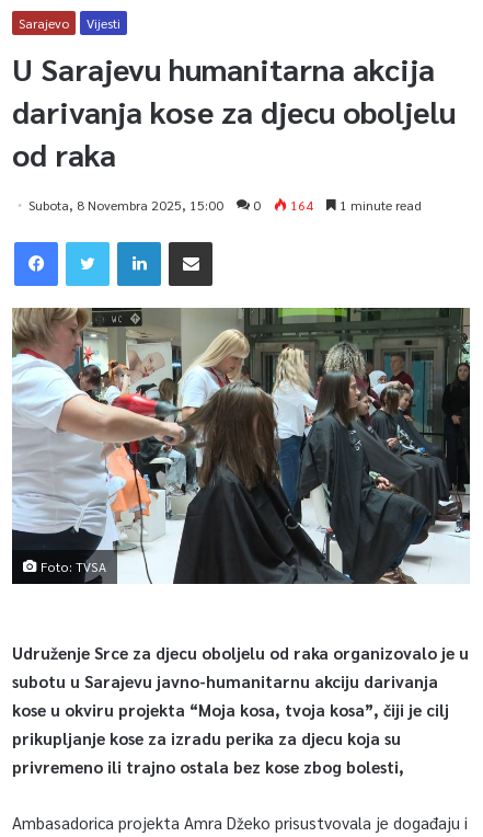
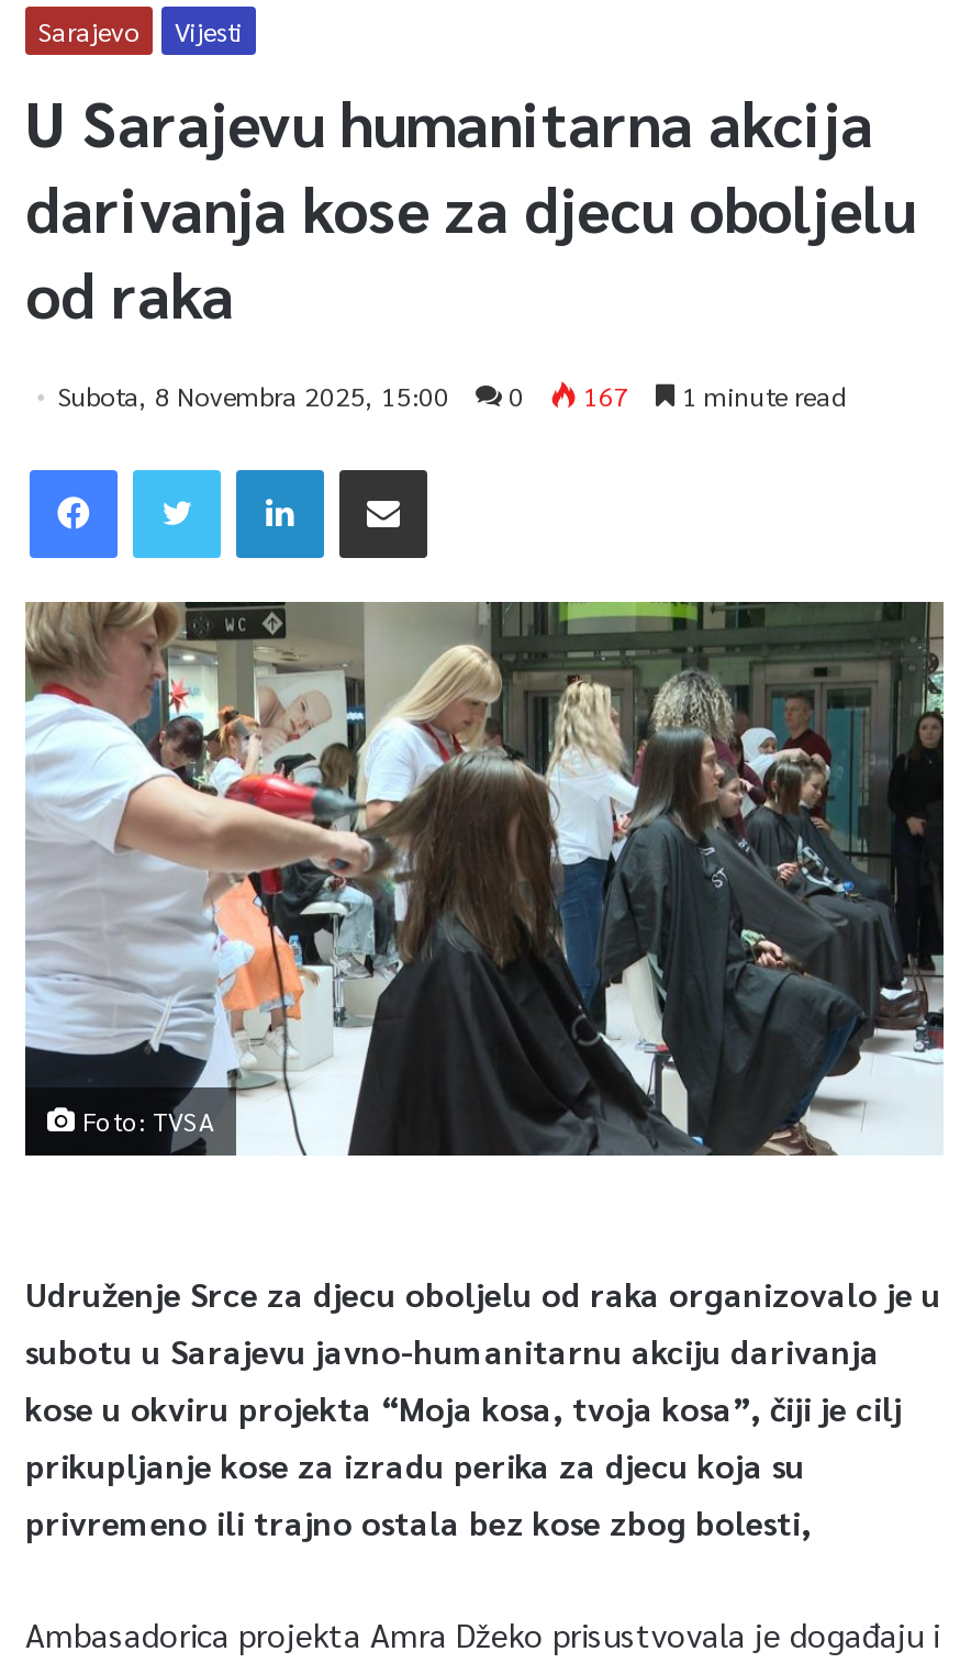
- Subota, 8 Novembra 2025, 15:00 0 164 1 minute read
+ Subota, 8 Novembra 2025, 15:00 0 167 1 minute read
